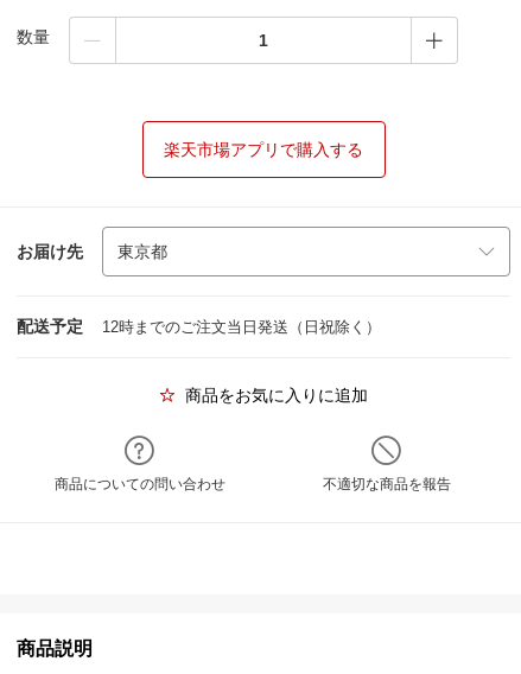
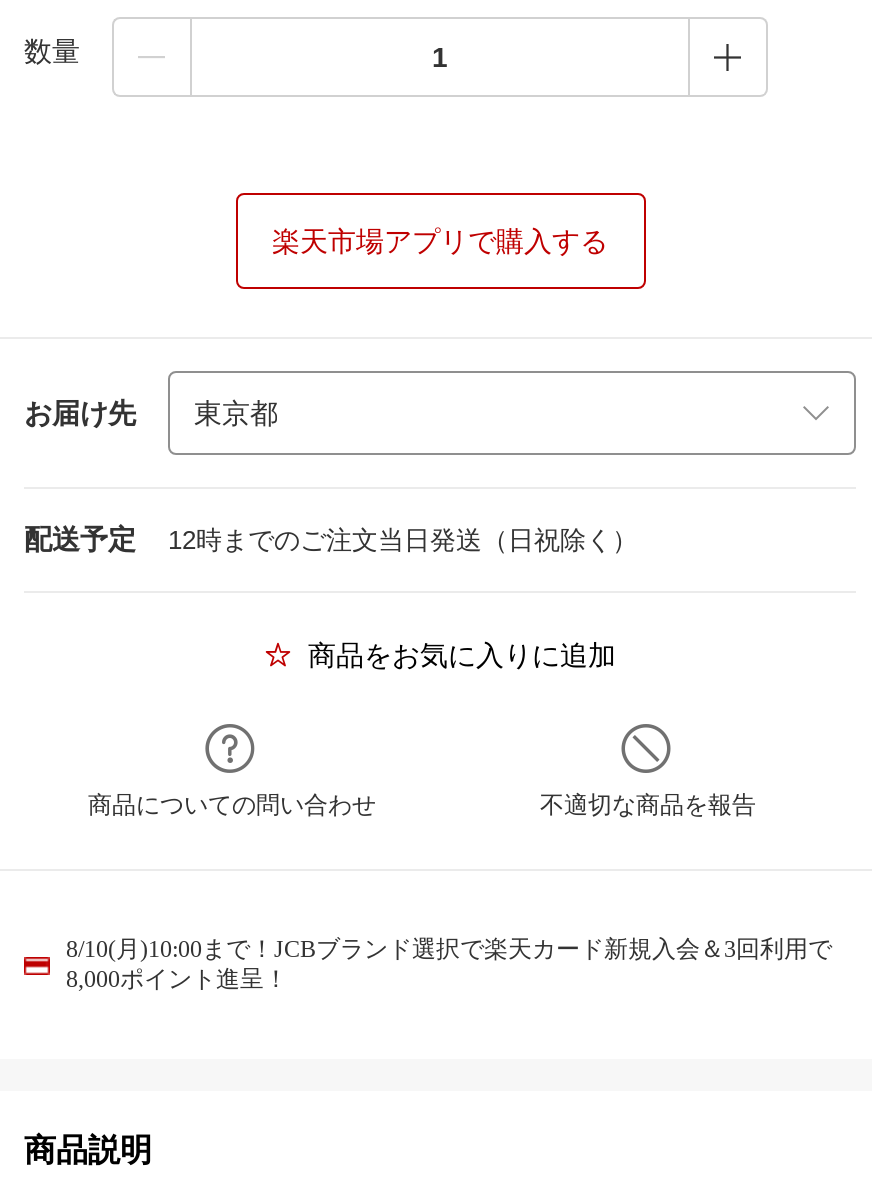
+ 8/10(月)10:00まで！JCBブランド選択で楽天カード新規入会＆3回利用で
+ 8,000ポイント進呈！
